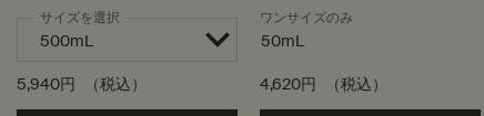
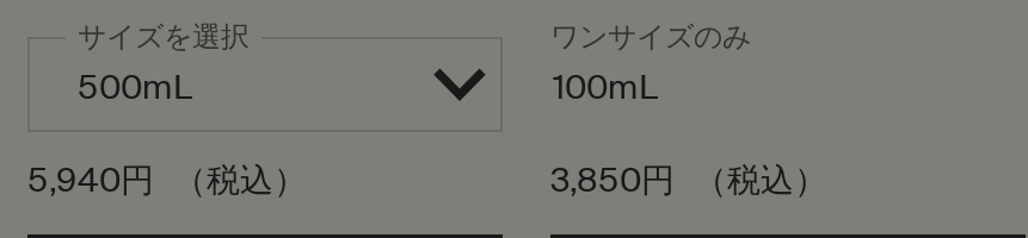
- 50mL
+ 100mL

- 4,620円 （税込）
+ 3,850円 （税込）
